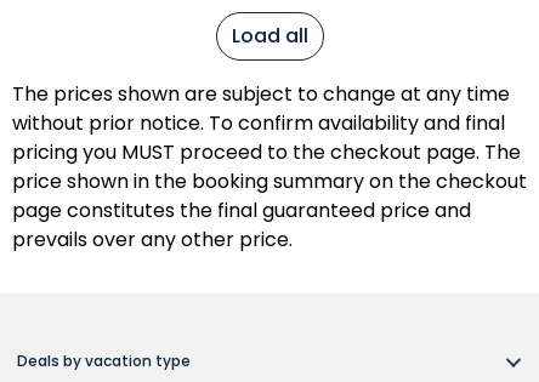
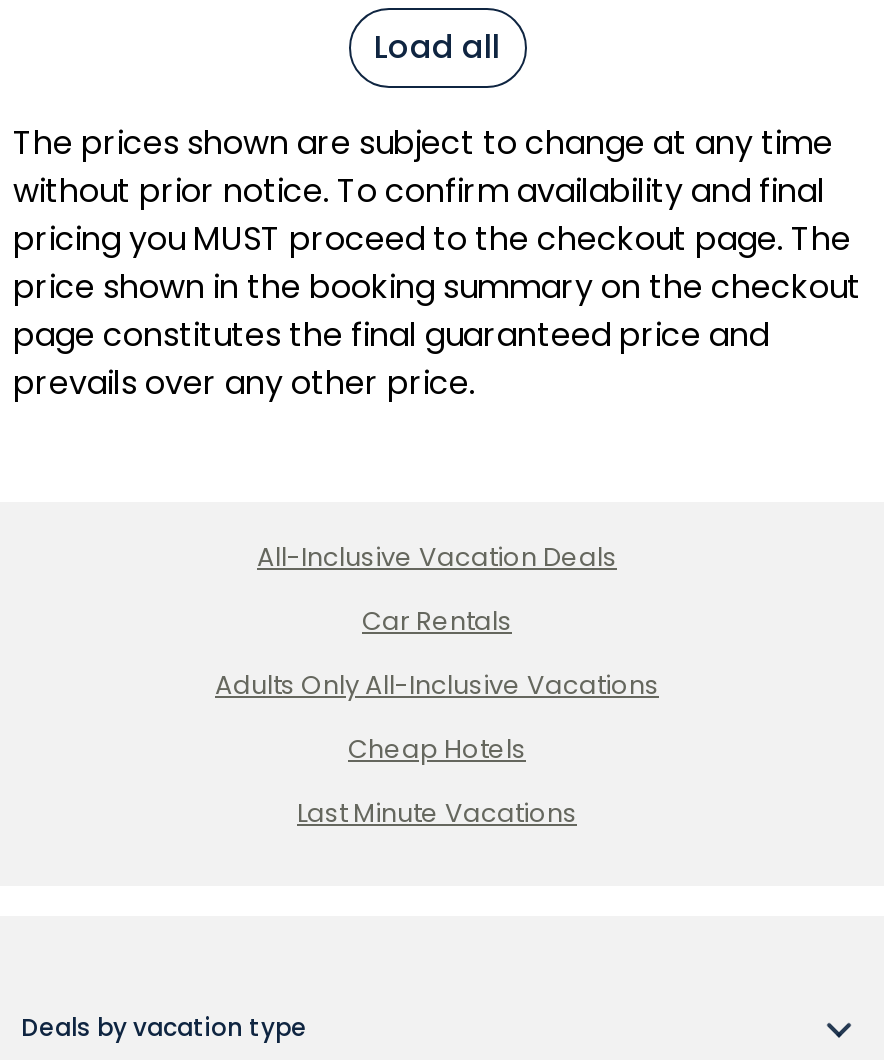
+ All-Inclusive Vacation Deals
+ Car Rentals
+ Adults Only All-Inclusive Vacations
+ Cheap Hotels
+ Last Minute Vacations
